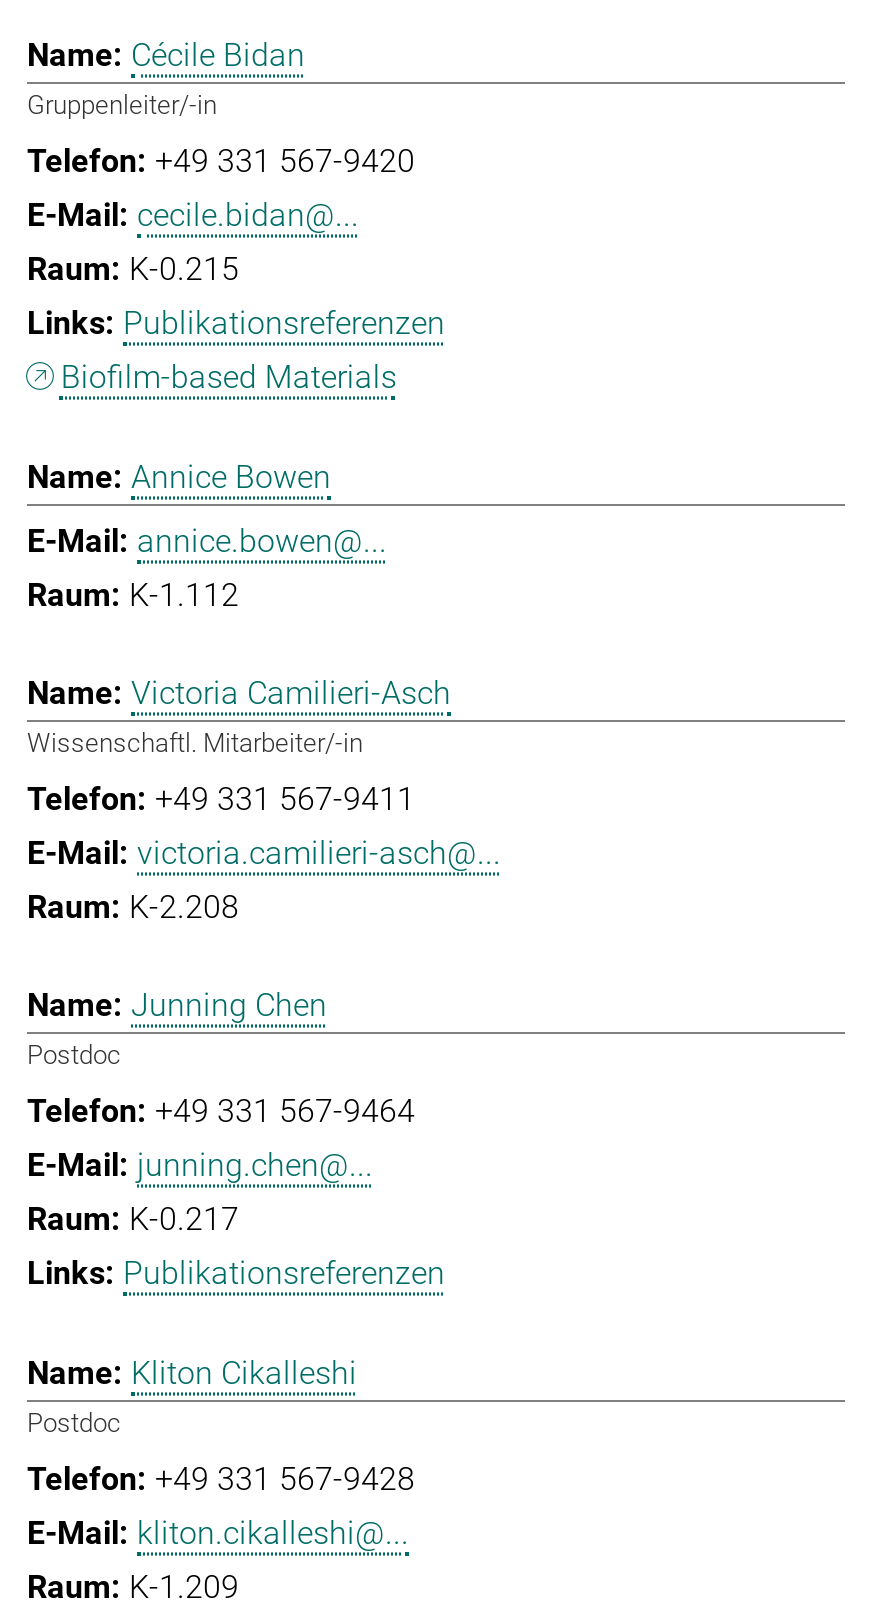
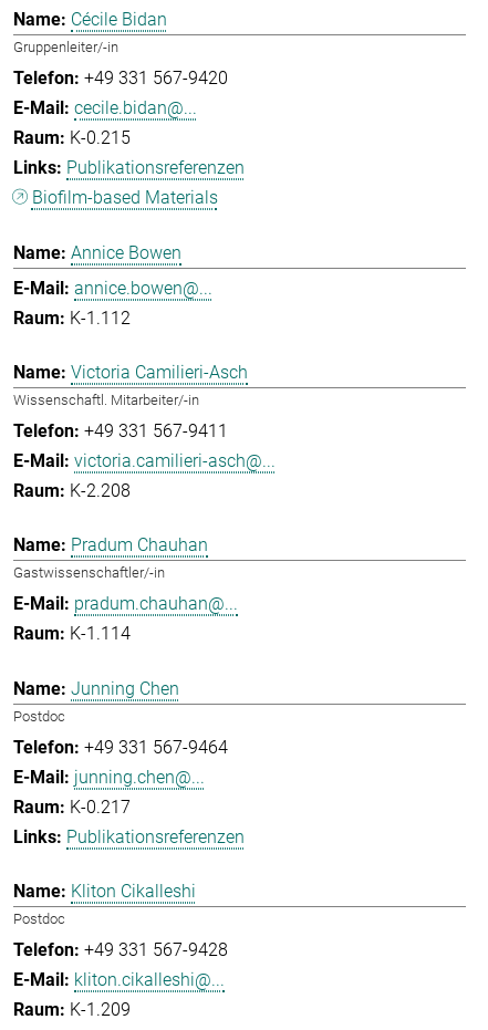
+ Pradum Chauhan
+ Gastwissenschaftler/-in
+ pradum.chauhan@...
+ K-1.114
